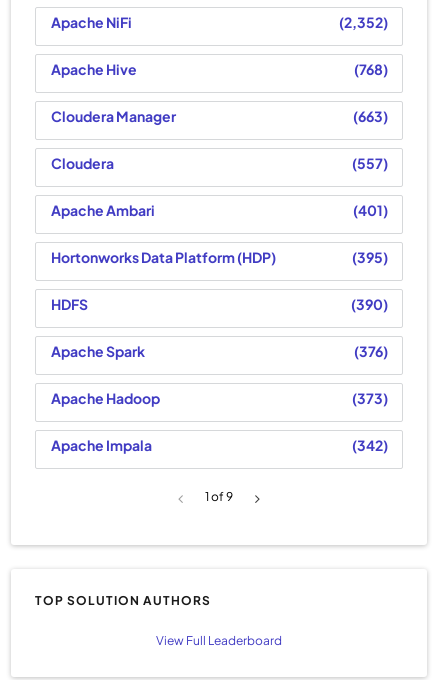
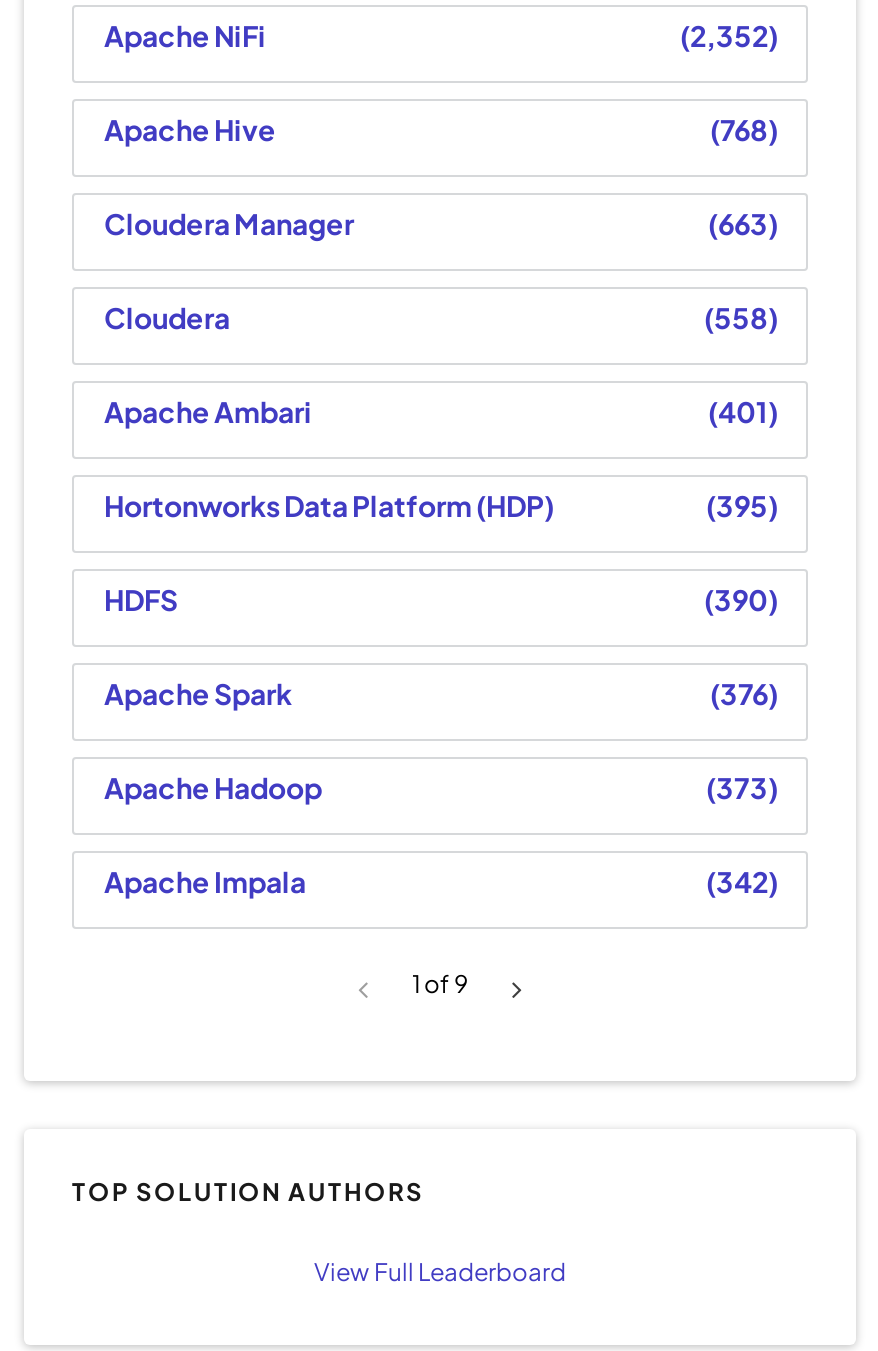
- 557
+ 558
